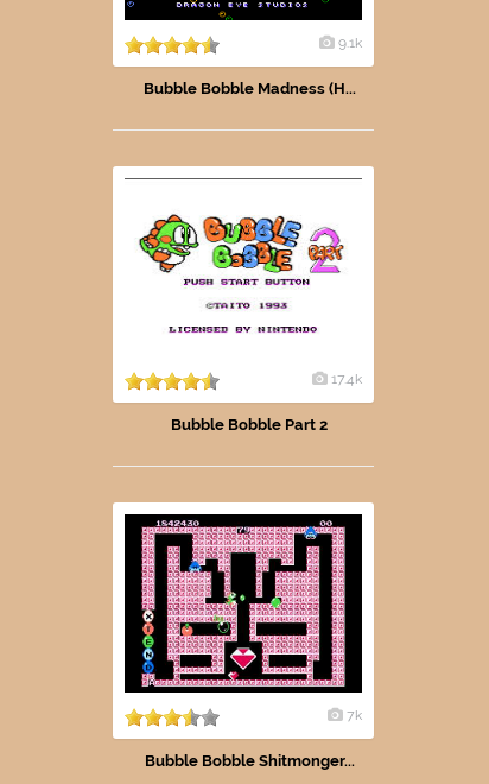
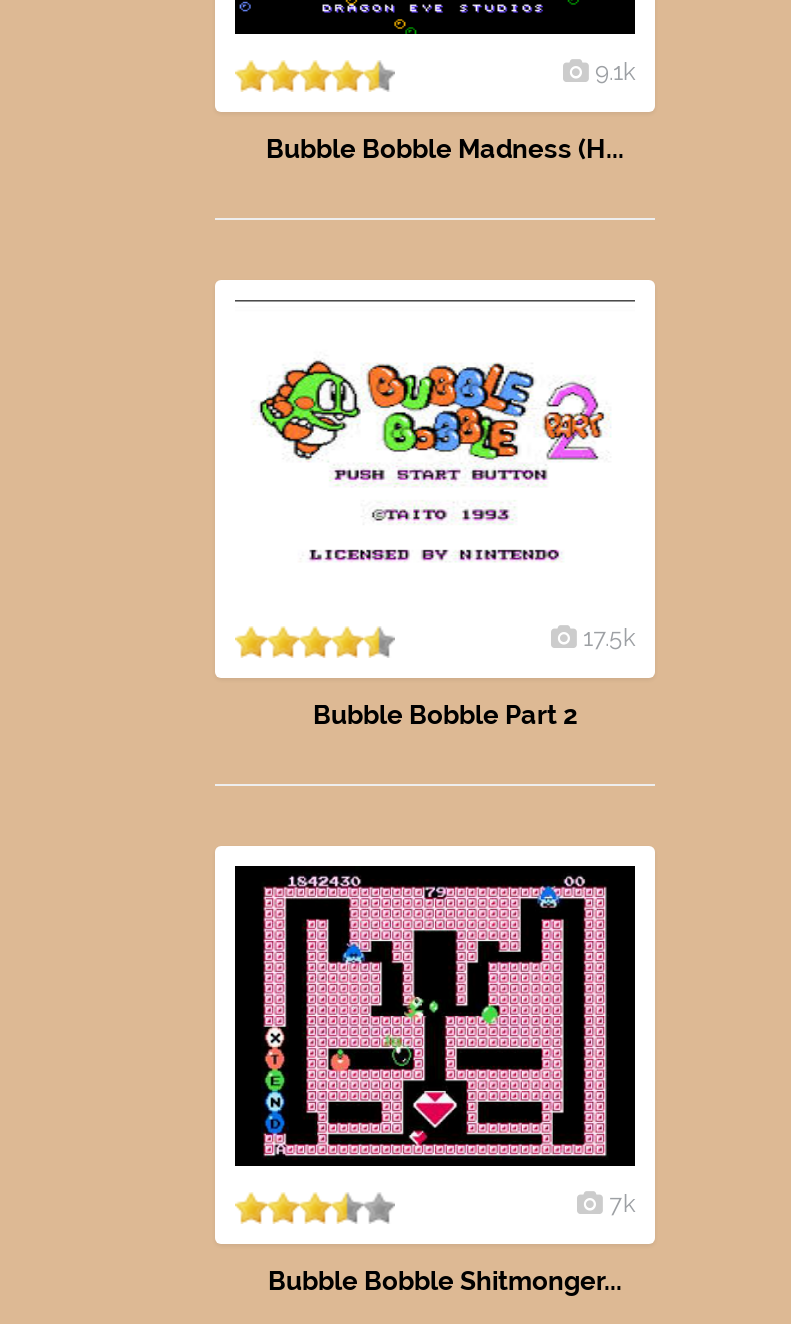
- 17.4k
+ 17.5k
